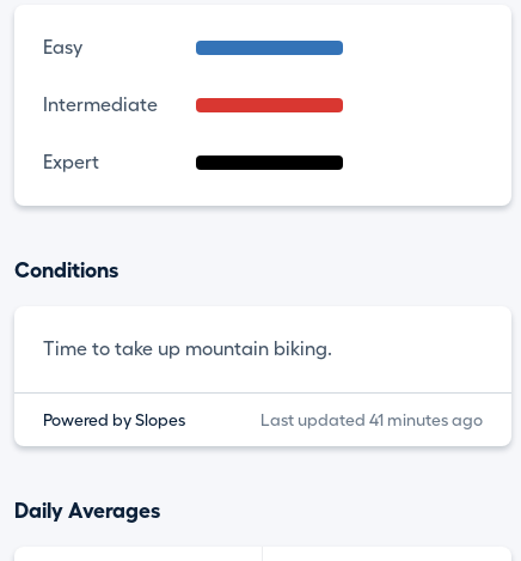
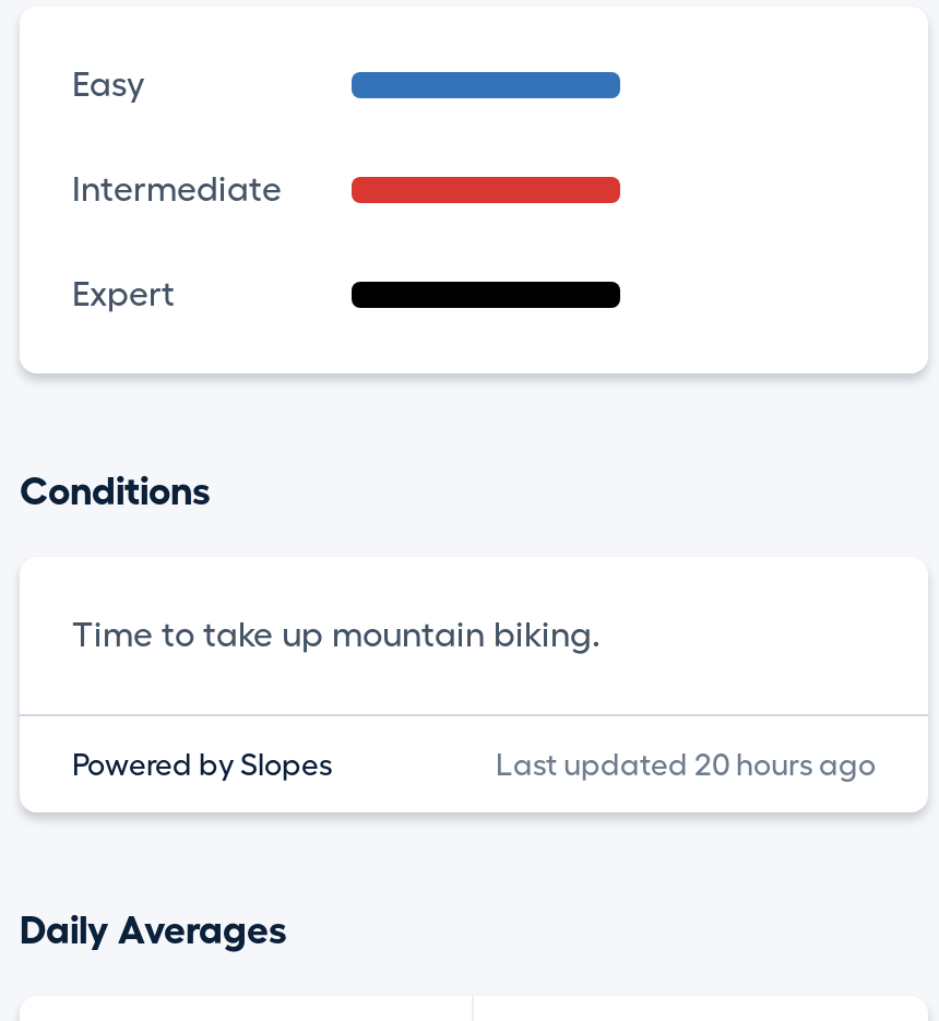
- Last updated 41 minutes ago
+ Last updated 20 hours ago
